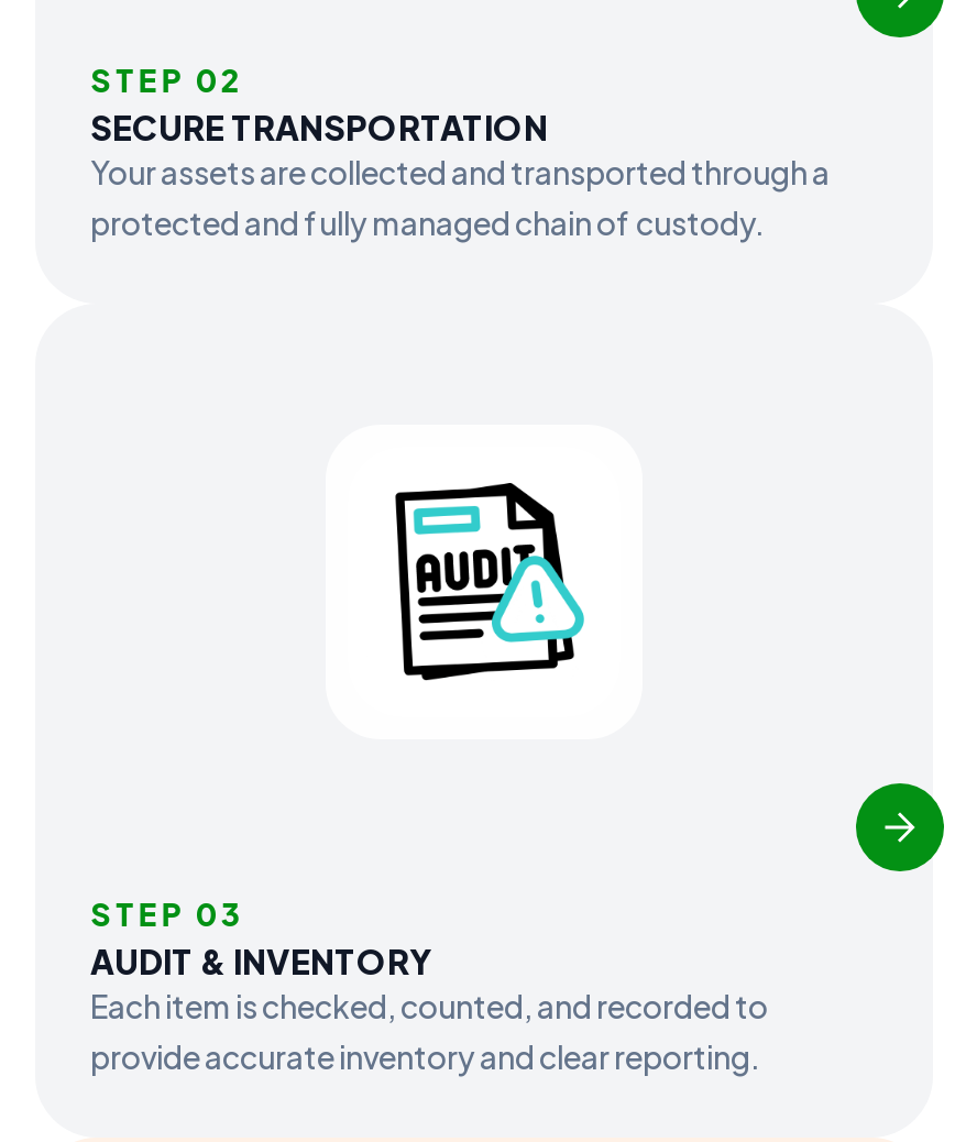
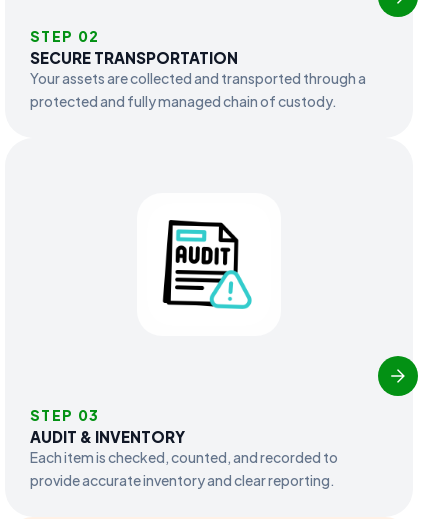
- [image]
+ [image]
